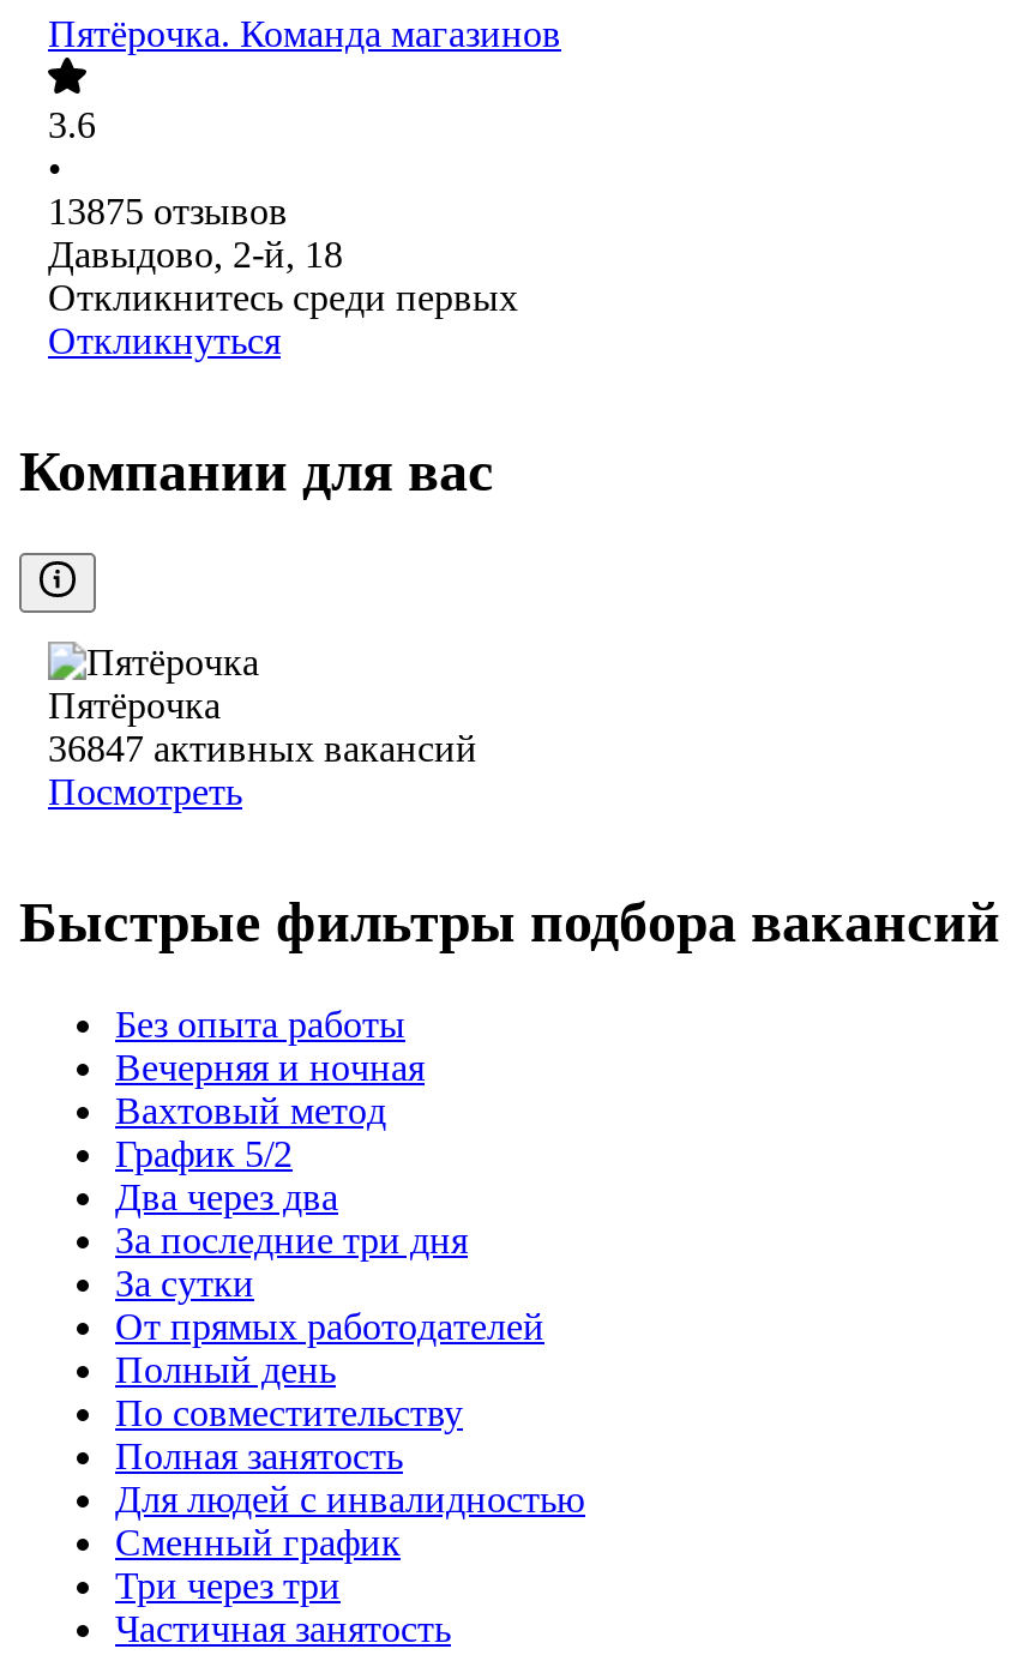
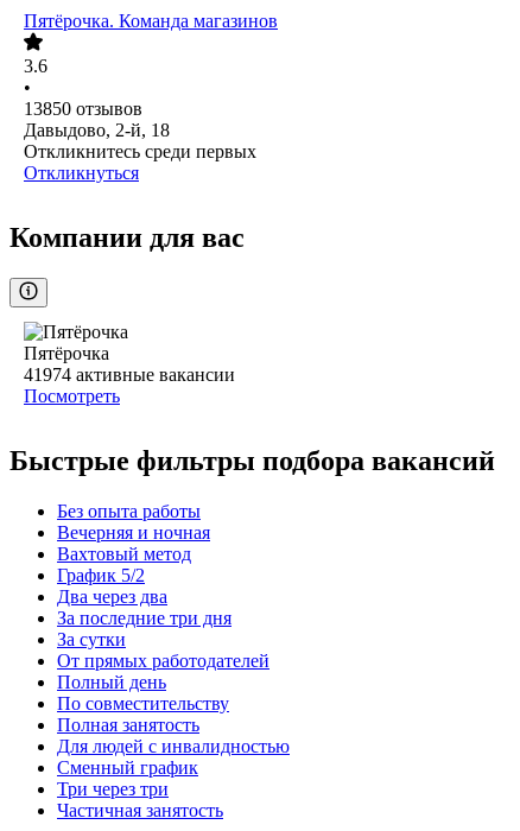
- 13875 отзывов
+ 13850 отзывов

- 36847 активных вакансий
+ 41974 активные вакансии
